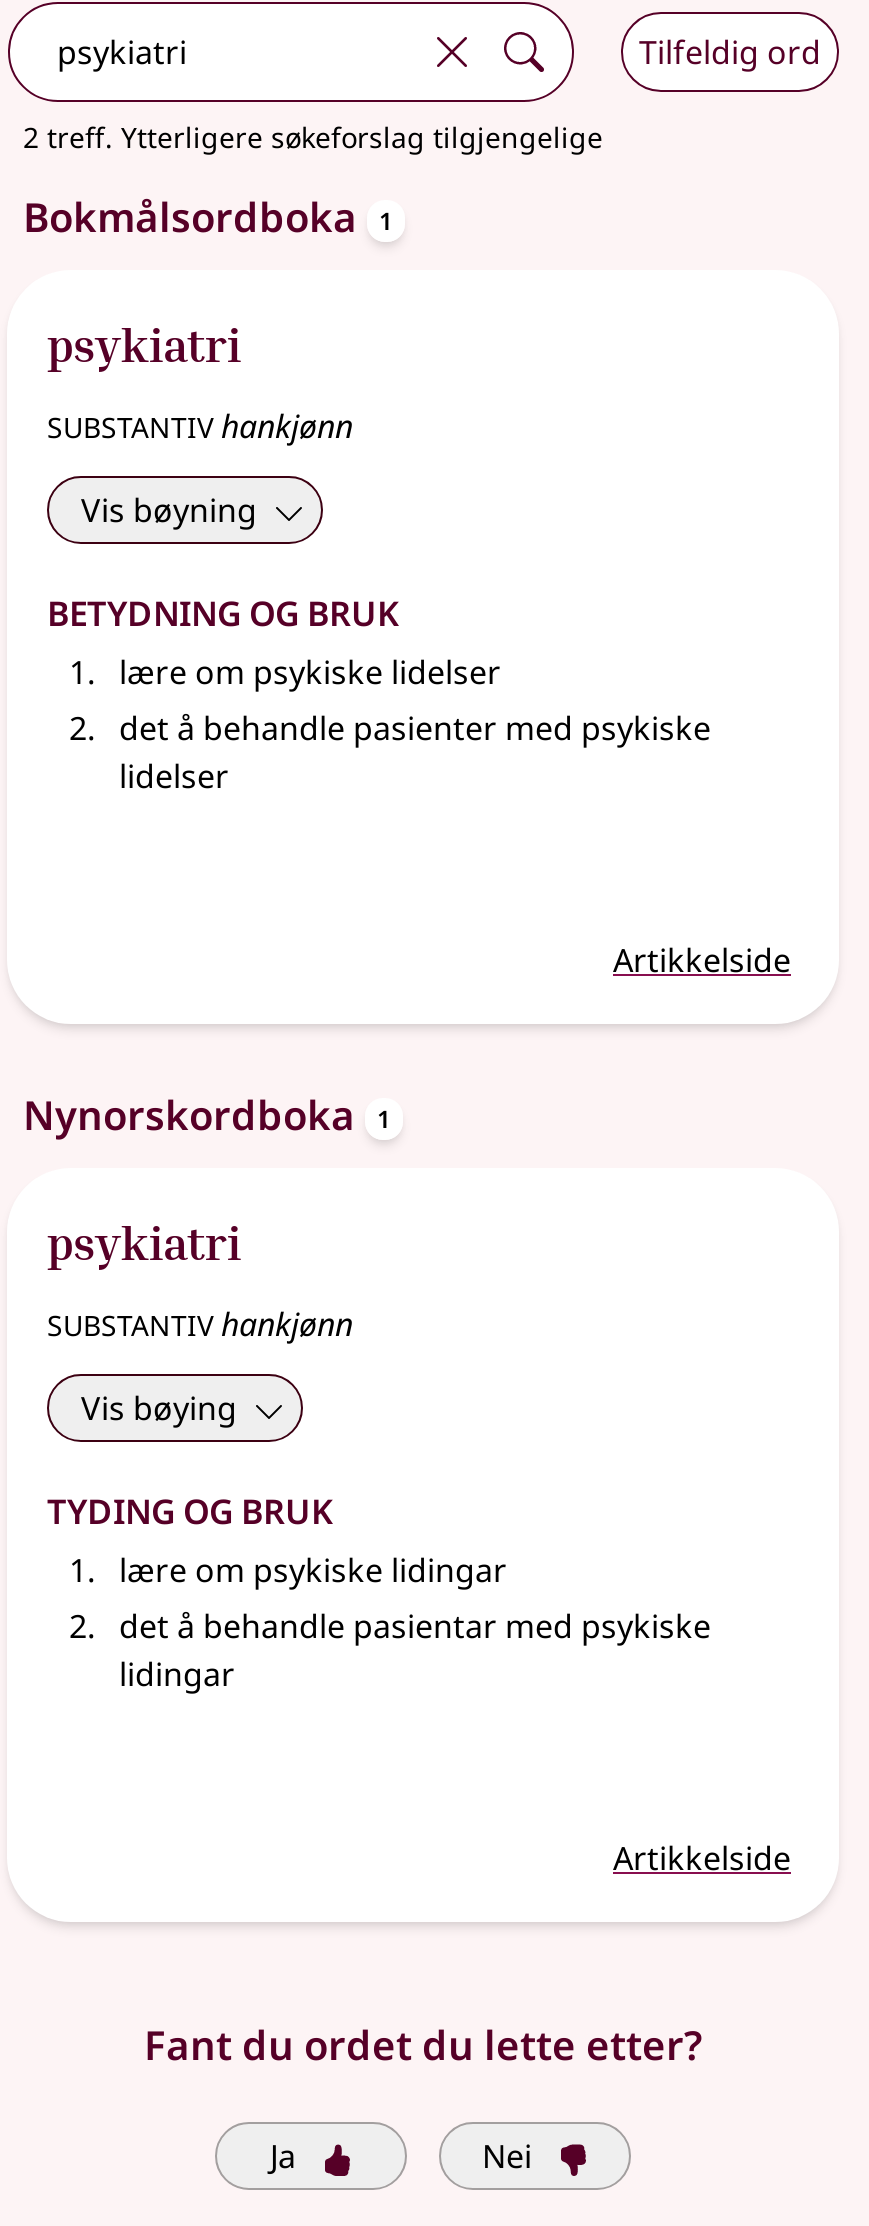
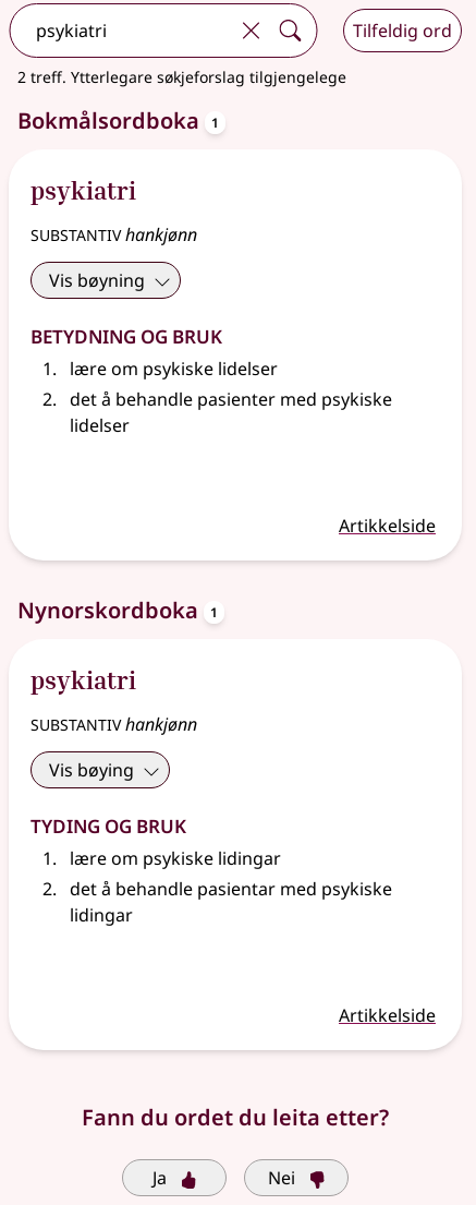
- 2 treff. Ytterligere søkeforslag tilgjengelige
+ 2 treff. Ytterlegare søkjeforslag tilgjengelege

- Fant du ordet du lette etter?
+ Fann du ordet du leita etter?
